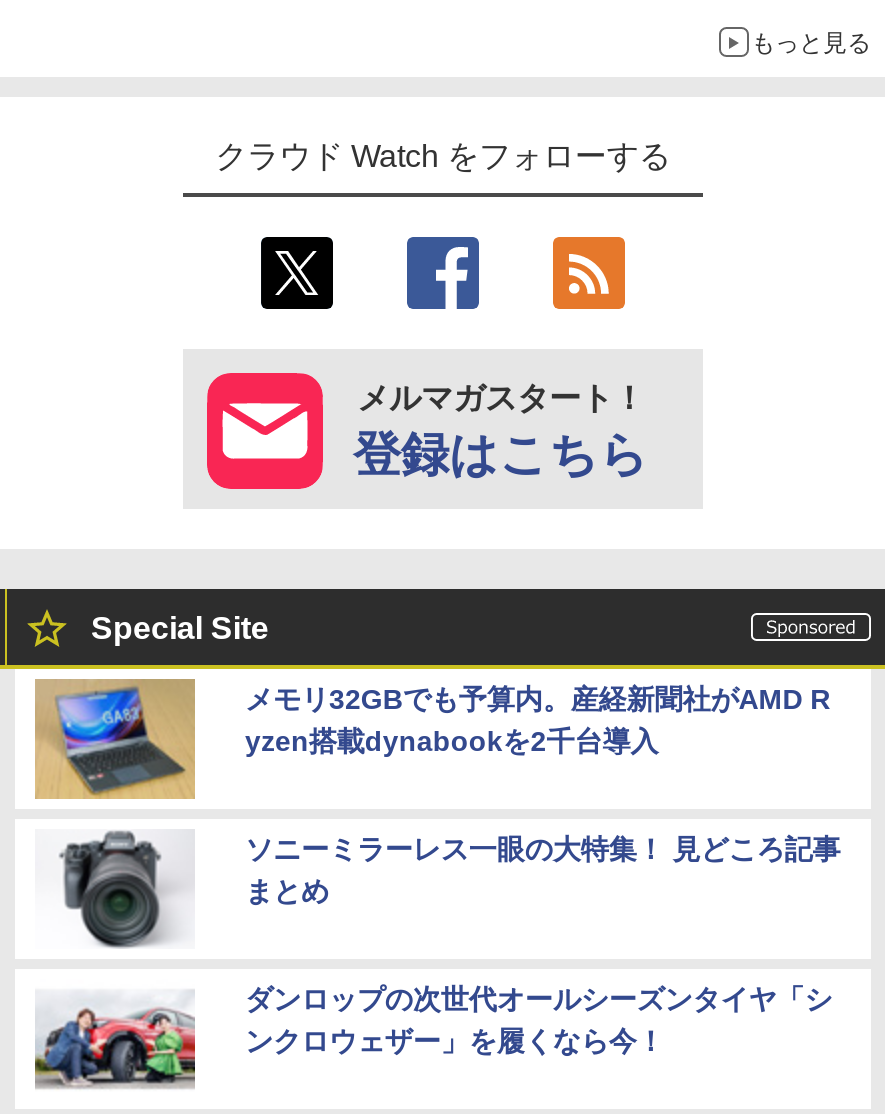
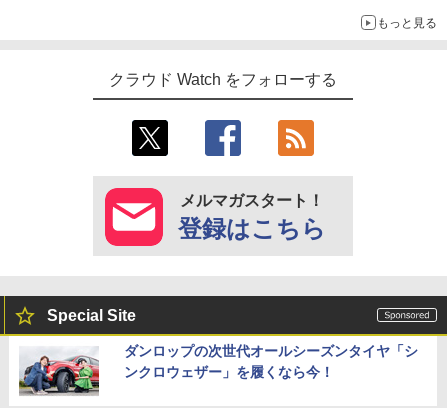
- [image]
- メモリ32GBでも予算内。産経新聞社がAMD R
- yzen搭載dynabookを2千台導入
- ソニーミラーレス一眼の大特集！ 見どころ記事
- まとめ

- [image]
